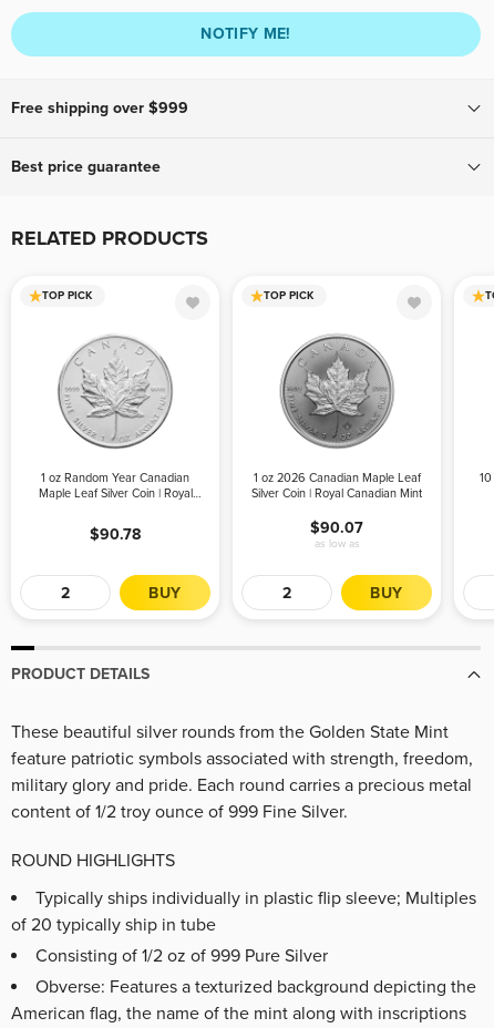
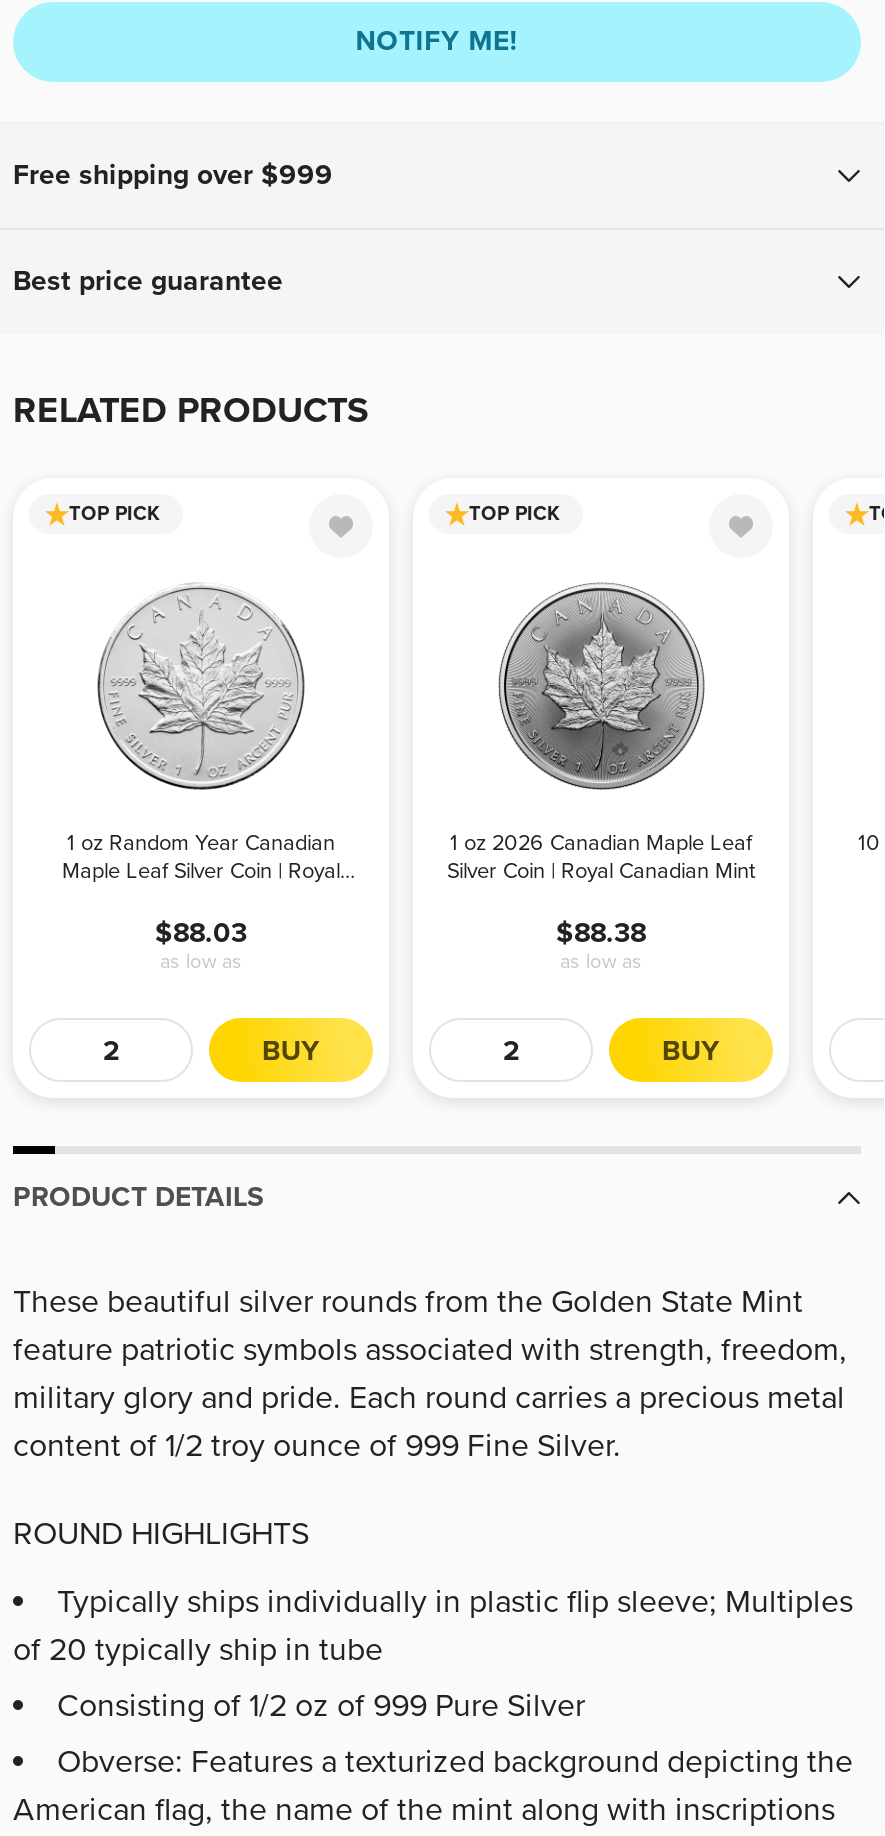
- $90.07
+ $88.38

- $90.78
+ $88.03
+ as low as
